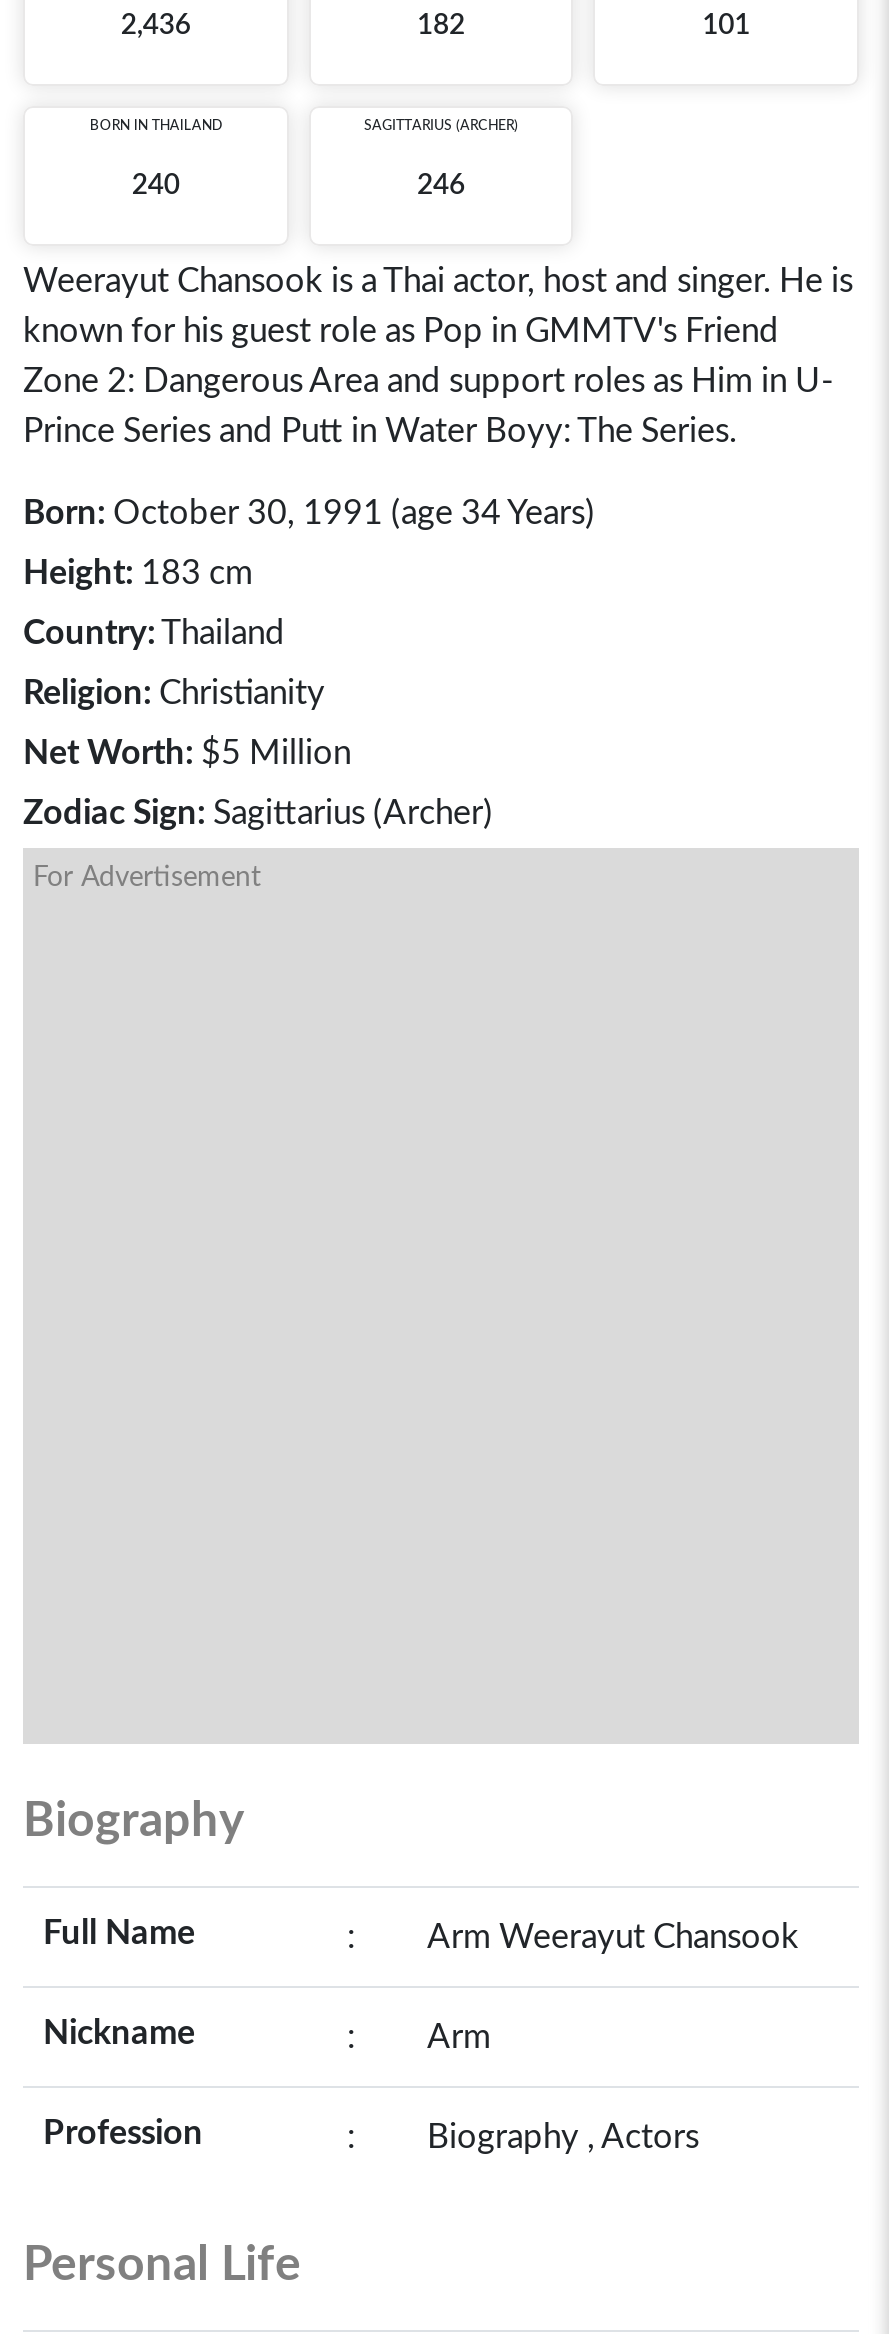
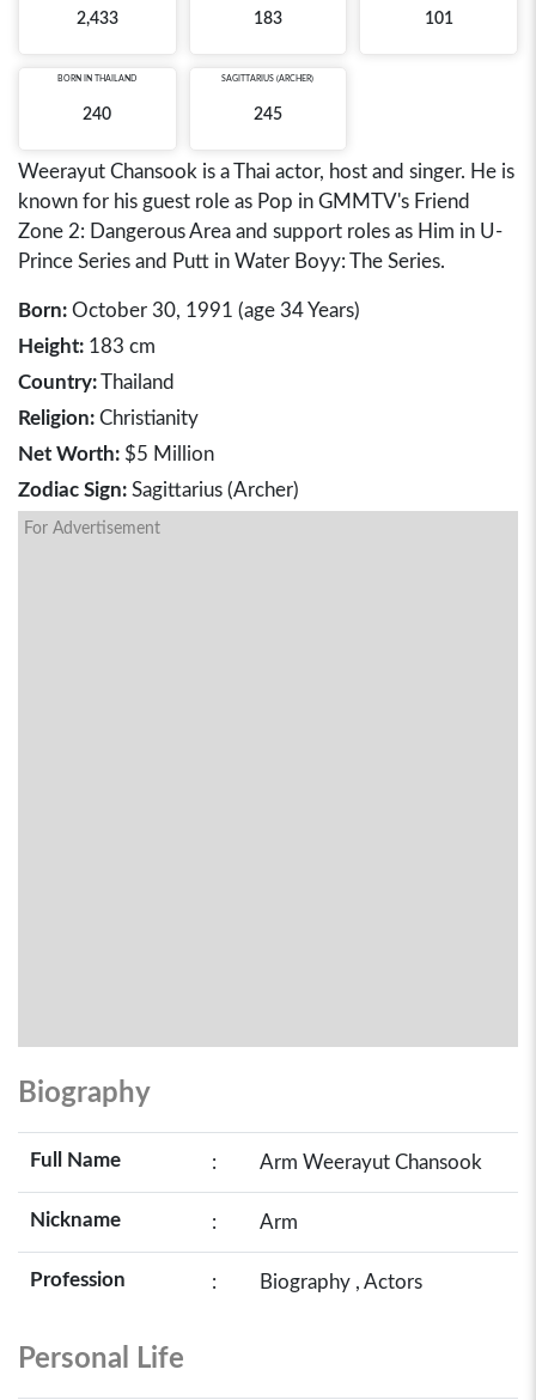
- 2,436
+ 2,433

- 182
+ 183

- 246
+ 245
